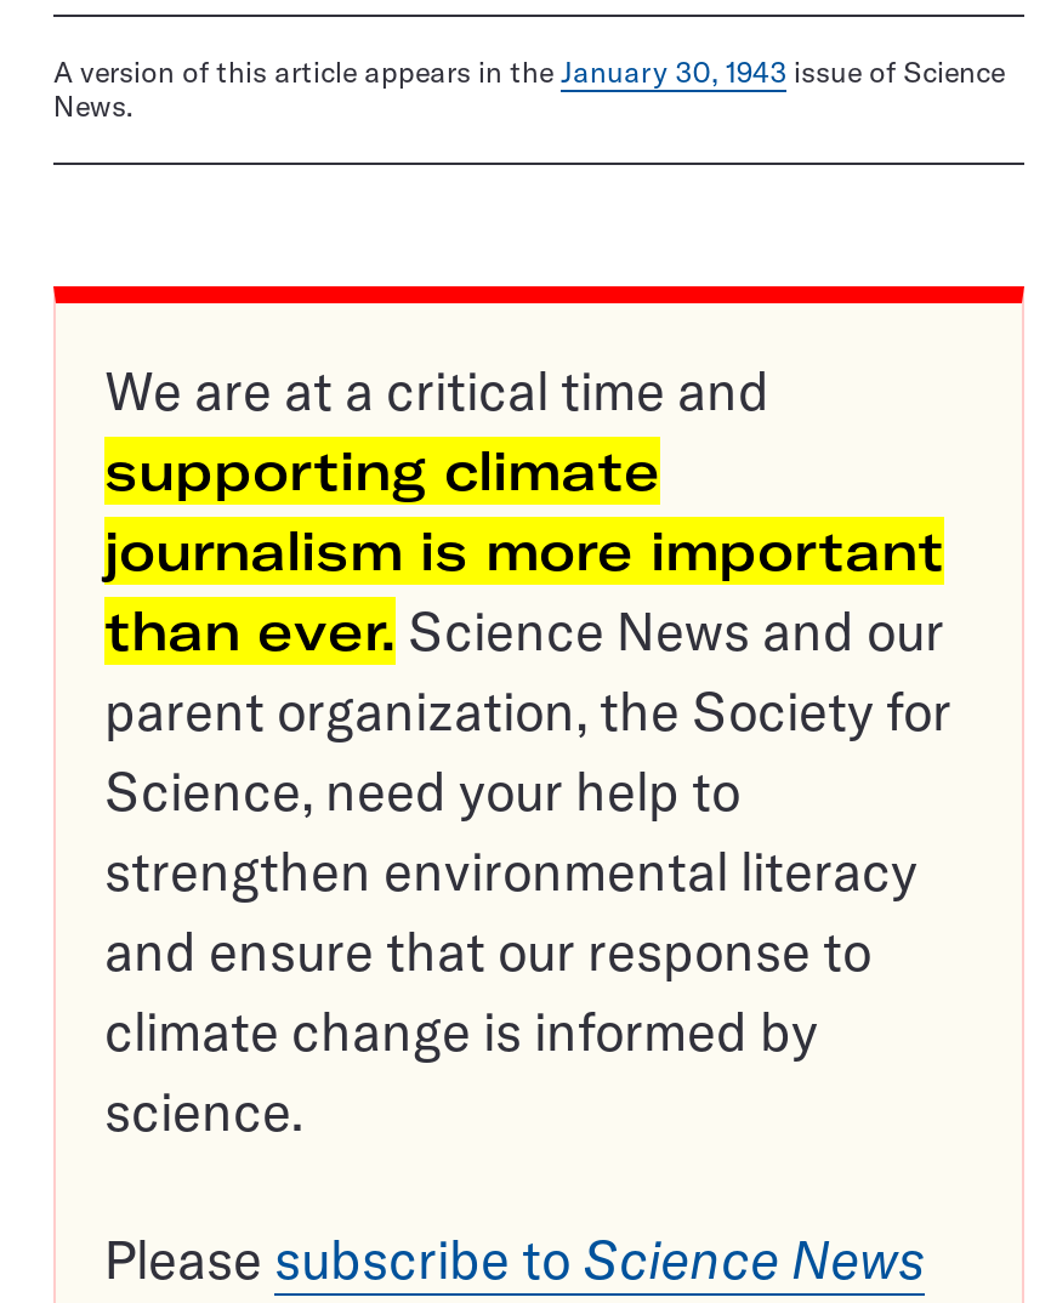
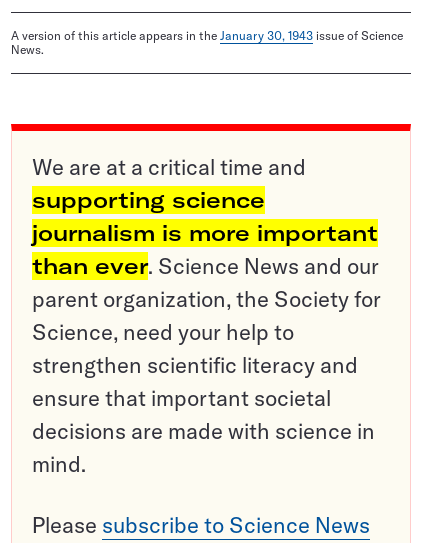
- supporting climate
+ supporting science

- strengthen environmental literacy
- and ensure that our response to
- climate change is informed by
- science.
+ strengthen scientific literacy and
+ ensure that important societal
+ decisions are made with science in
+ mind.
